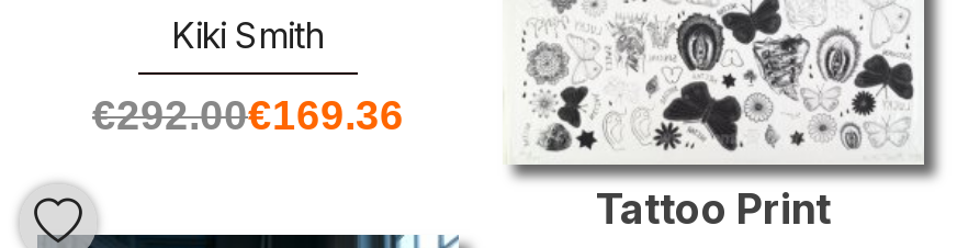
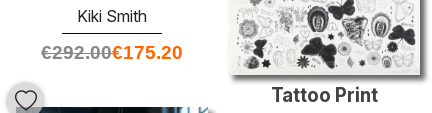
- €292.00€169.36
+ €292.00€175.20
